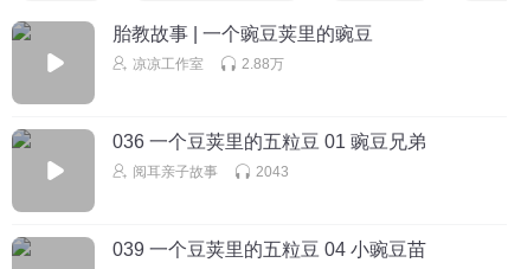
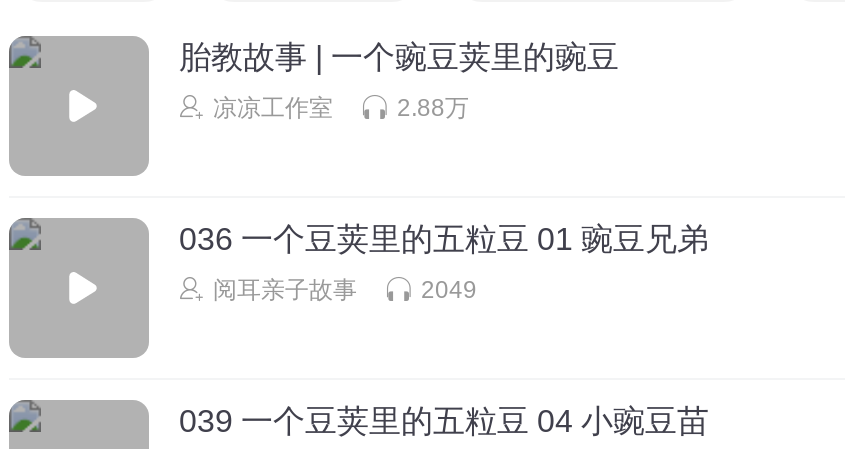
- 2043
+ 2049
